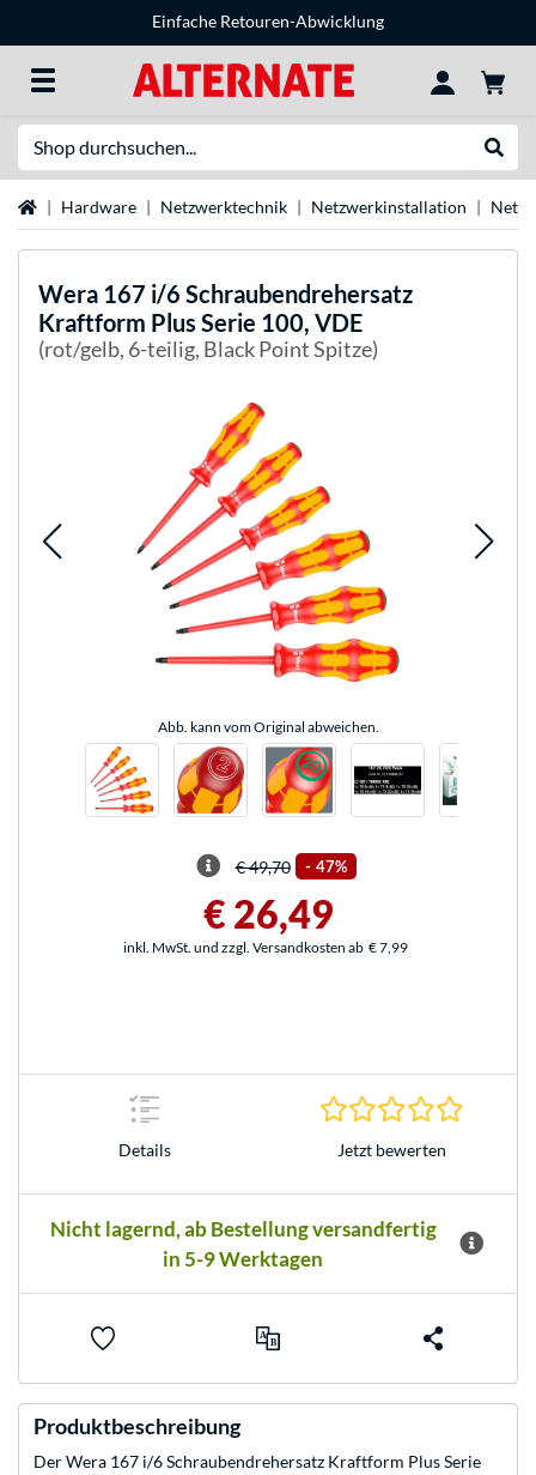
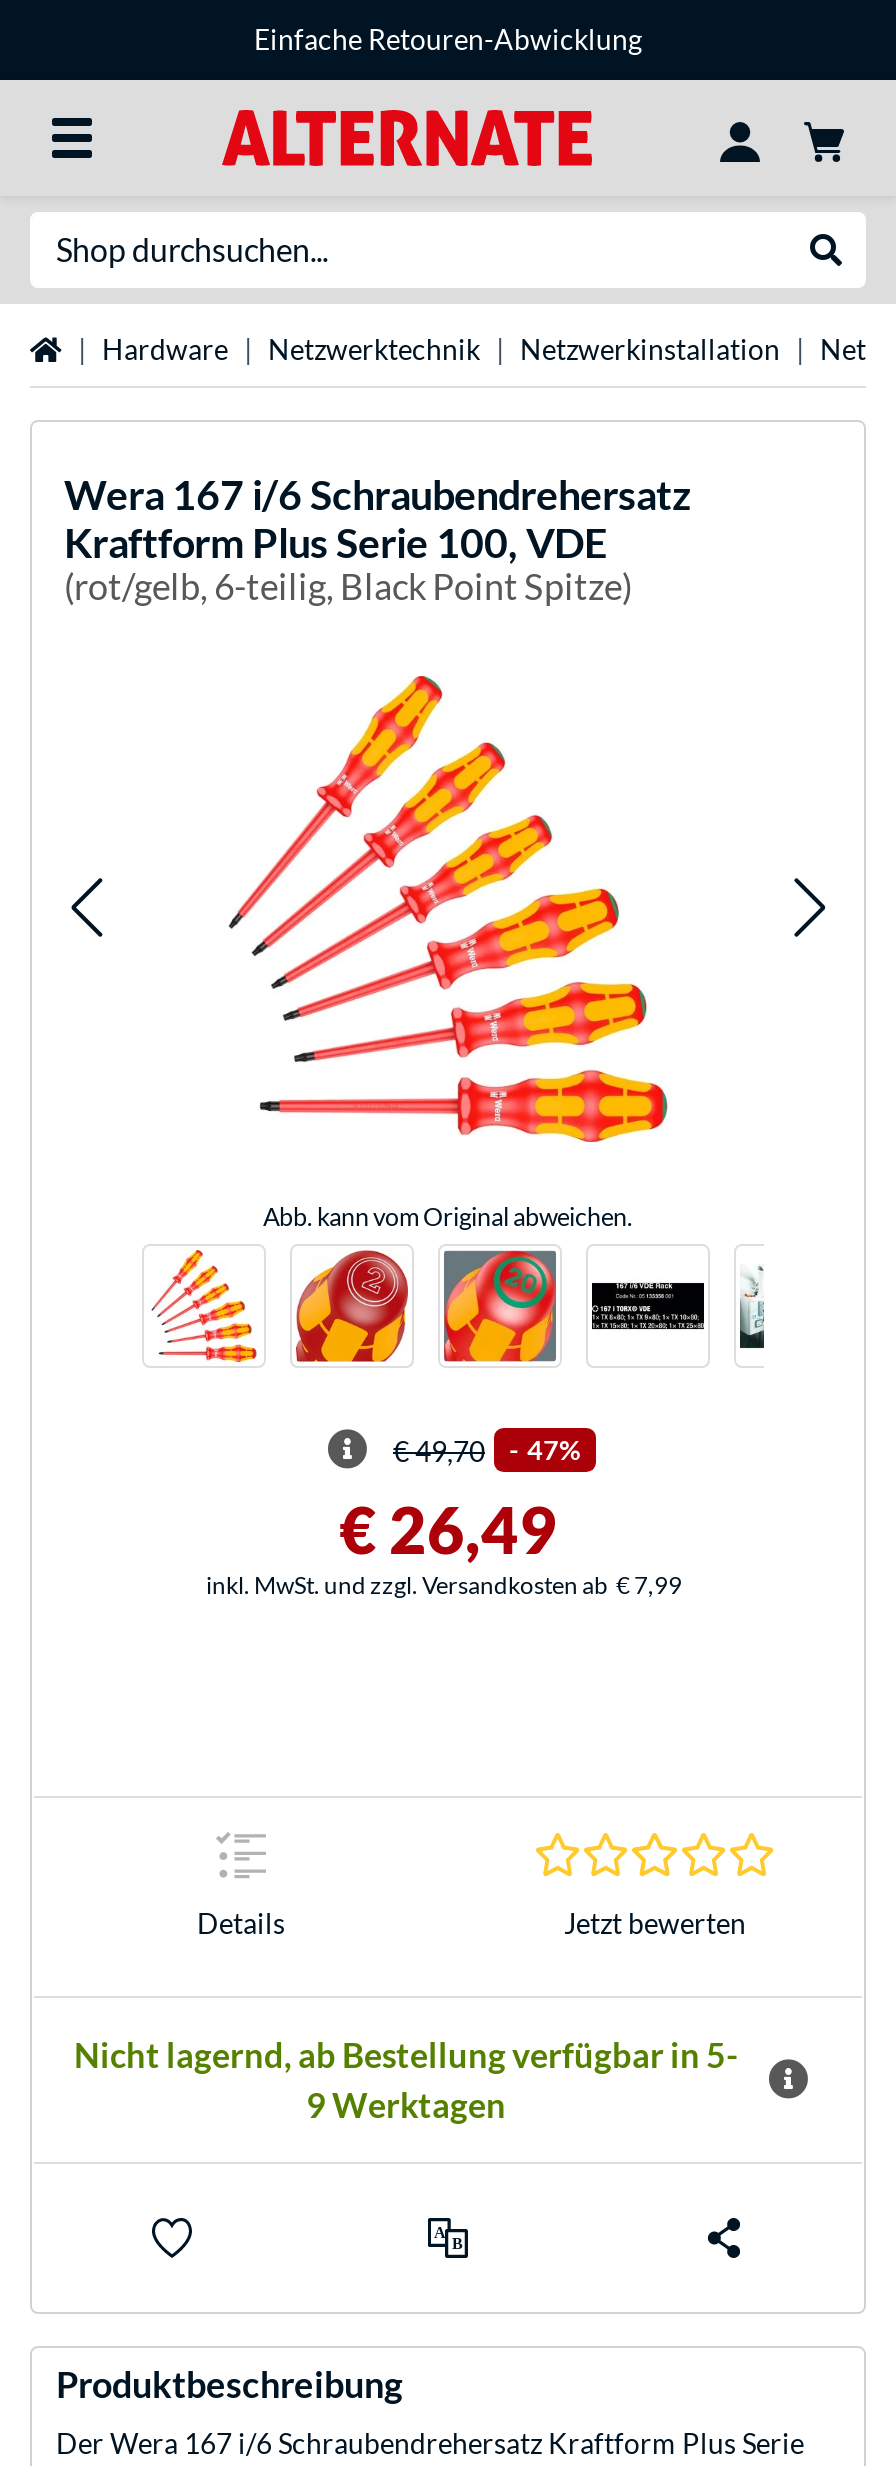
- Nicht lagernd, ab Bestellung versandfertig
- in 5-9 Werktagen
+ Nicht lagernd, ab Bestellung verfügbar in 5-
+ 9 Werktagen
